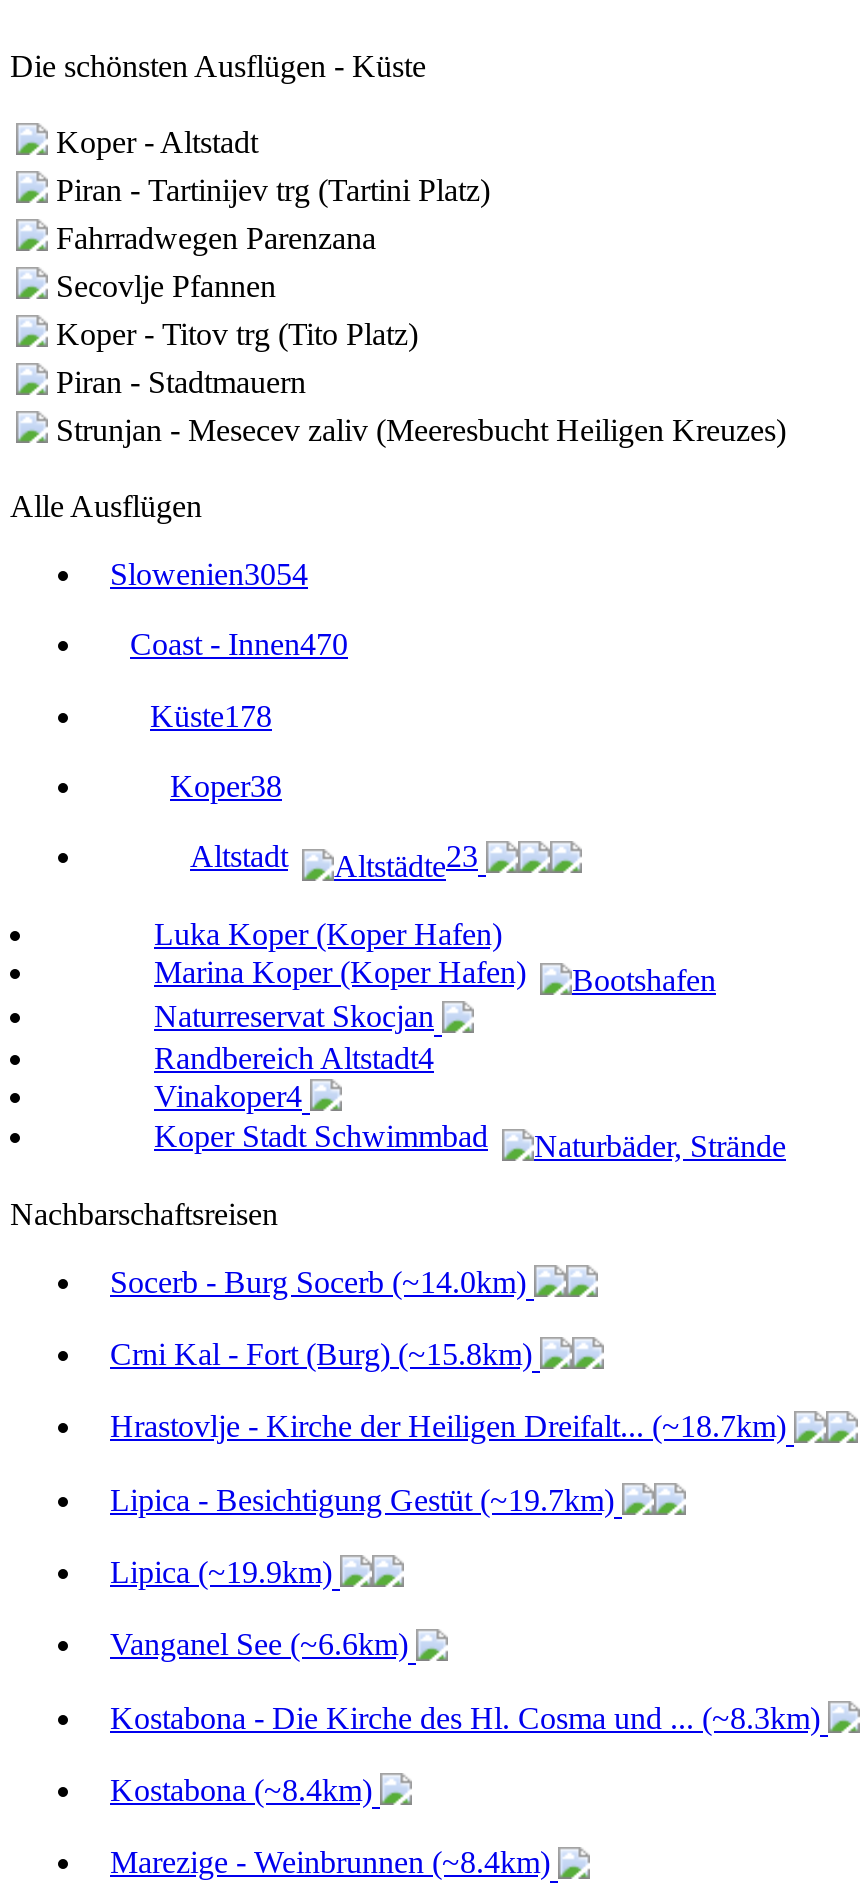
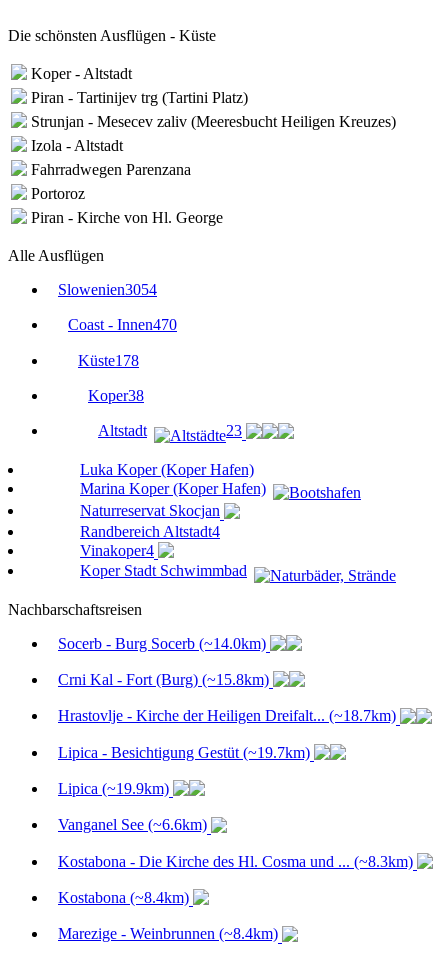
moved down: Fahrradwegen Parenzana

- Secovlje Pfannen
- Koper - Titov trg (Tito Platz)
- Piran - Stadtmauern

moved up: Strunjan - Mesecev zaliv (Meeresbucht Heiligen Kreuzes)

+ Izola - Altstadt
+ Portoroz
+ Piran - Kirche von Hl. George
